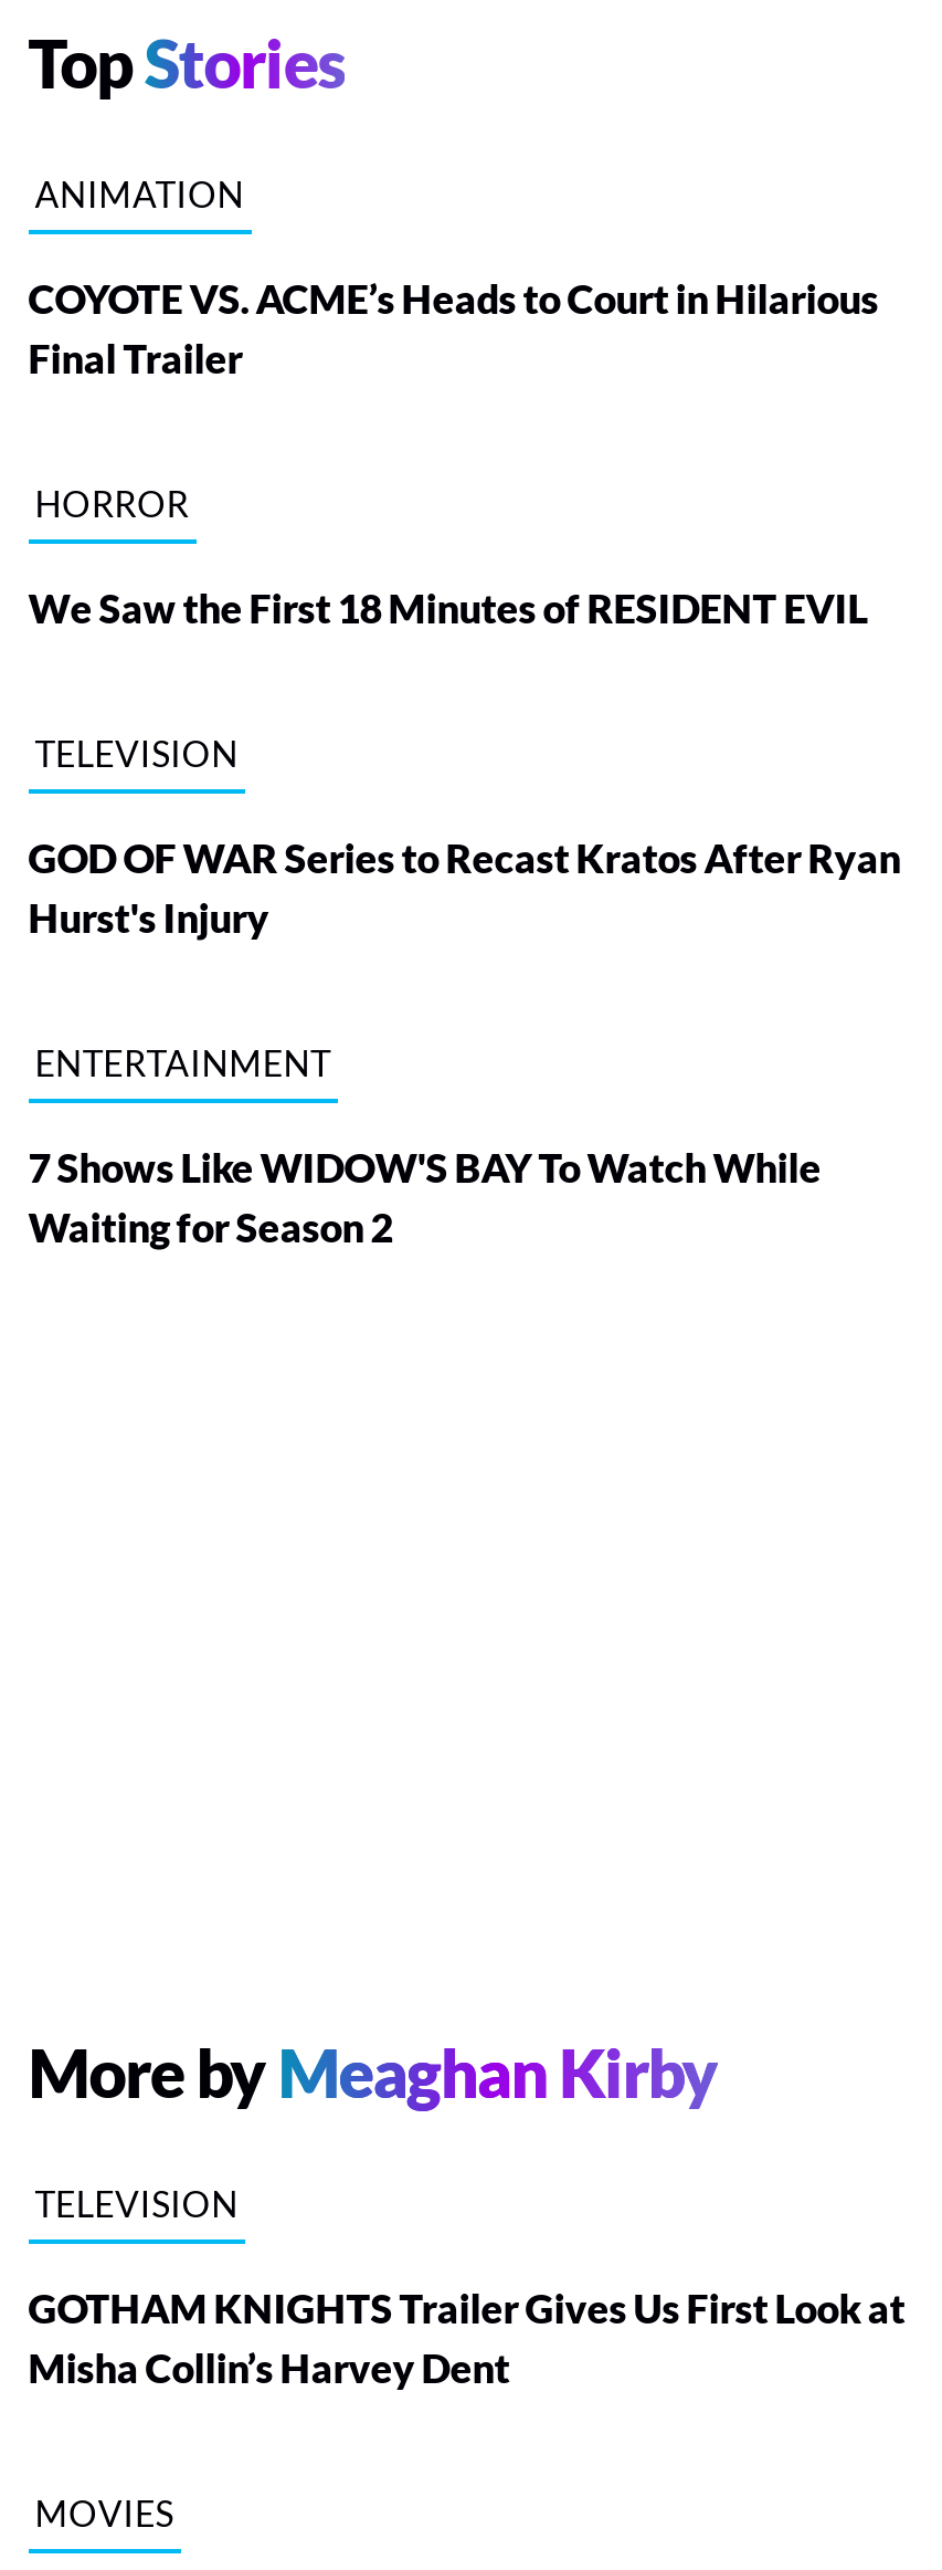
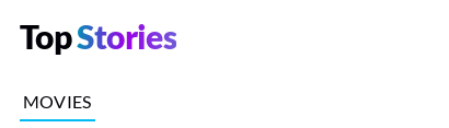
- ANIMATION
- COYOTE VS. ACME’s Heads to Court in Hilarious
- Final Trailer
- HORROR
- We Saw the First 18 Minutes of RESIDENT EVIL
- TELEVISION
- GOD OF WAR Series to Recast Kratos After Ryan
- Hurst's Injury
- ENTERTAINMENT
- 7 Shows Like WIDOW'S BAY To Watch While
- Waiting for Season 2

- More by Meaghan Kirby
- TELEVISION
- GOTHAM KNIGHTS Trailer Gives Us First Look at
- Misha Collin’s Harvey Dent
